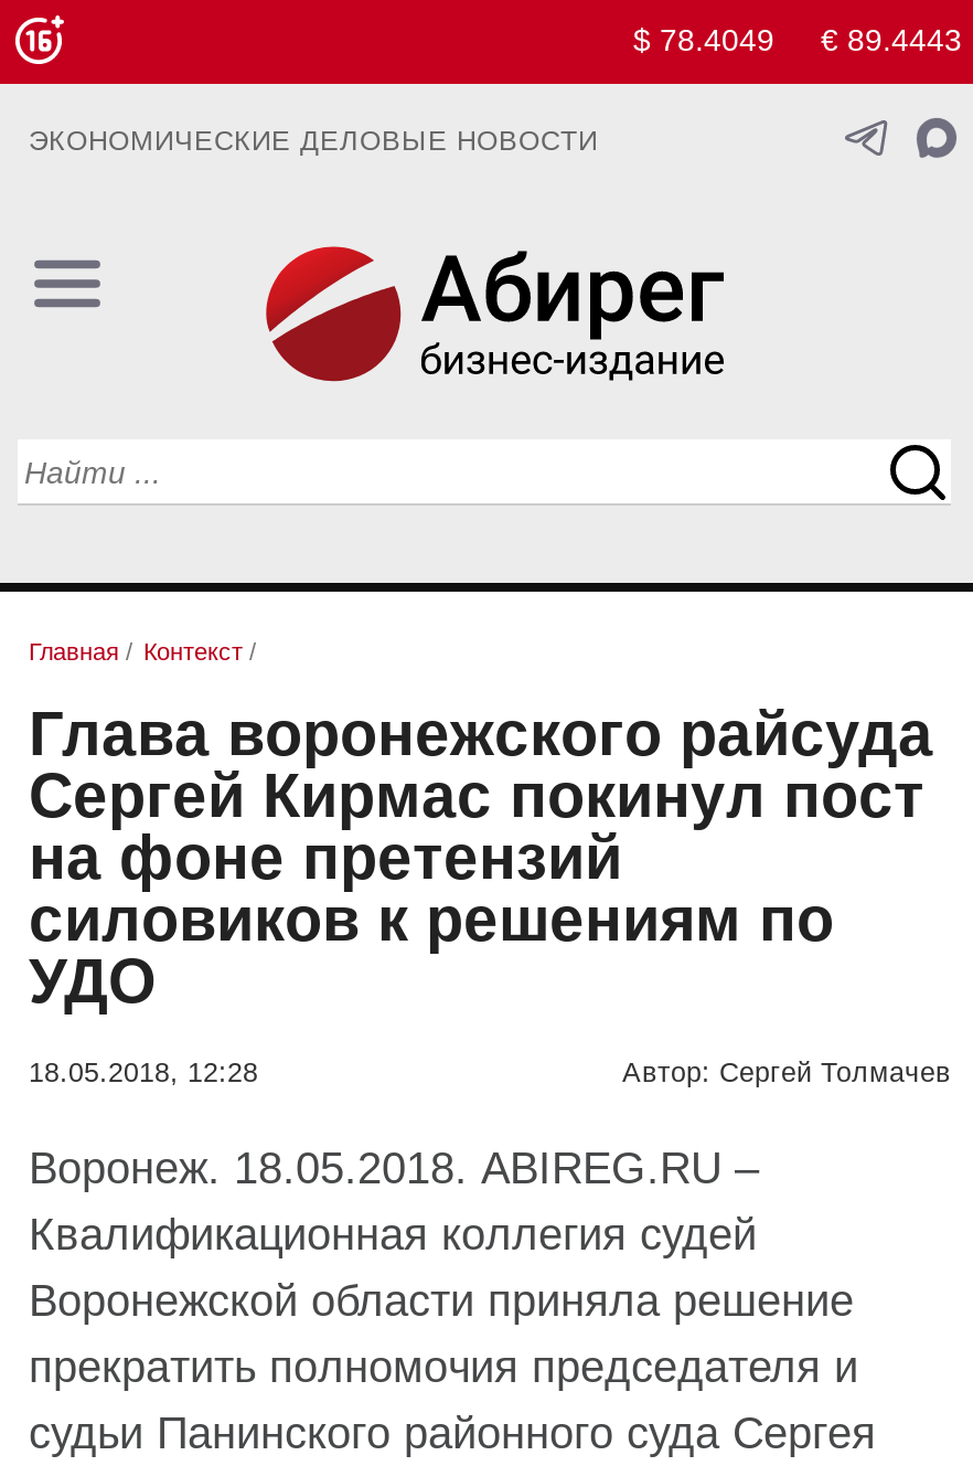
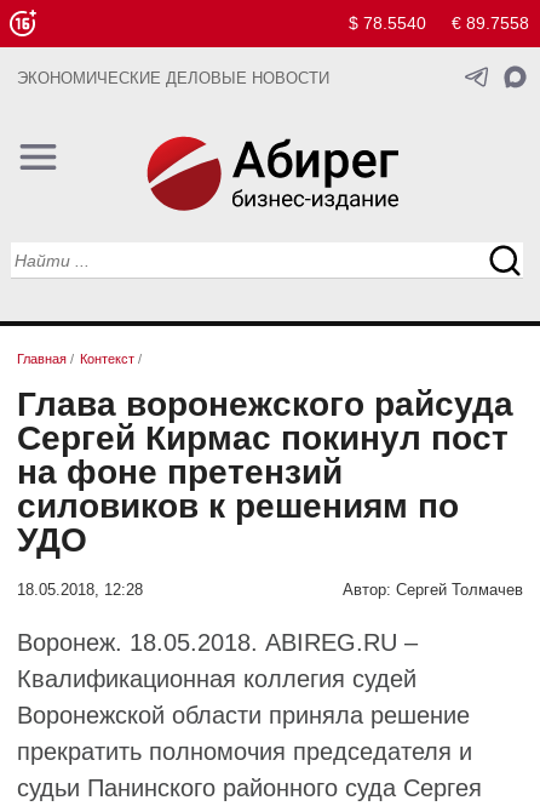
- $ 78.4049
+ $ 78.5540

- € 89.4443
+ € 89.7558
